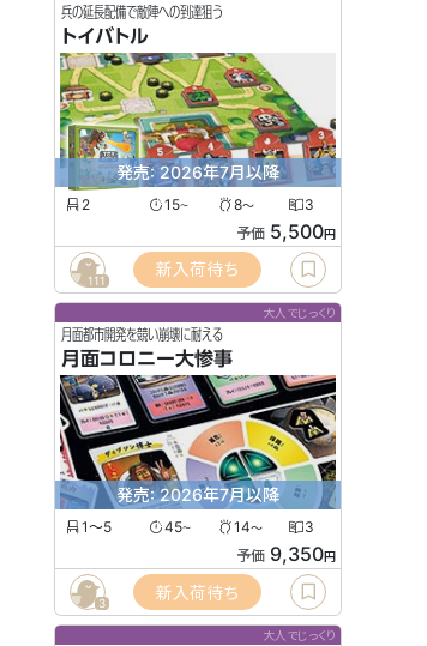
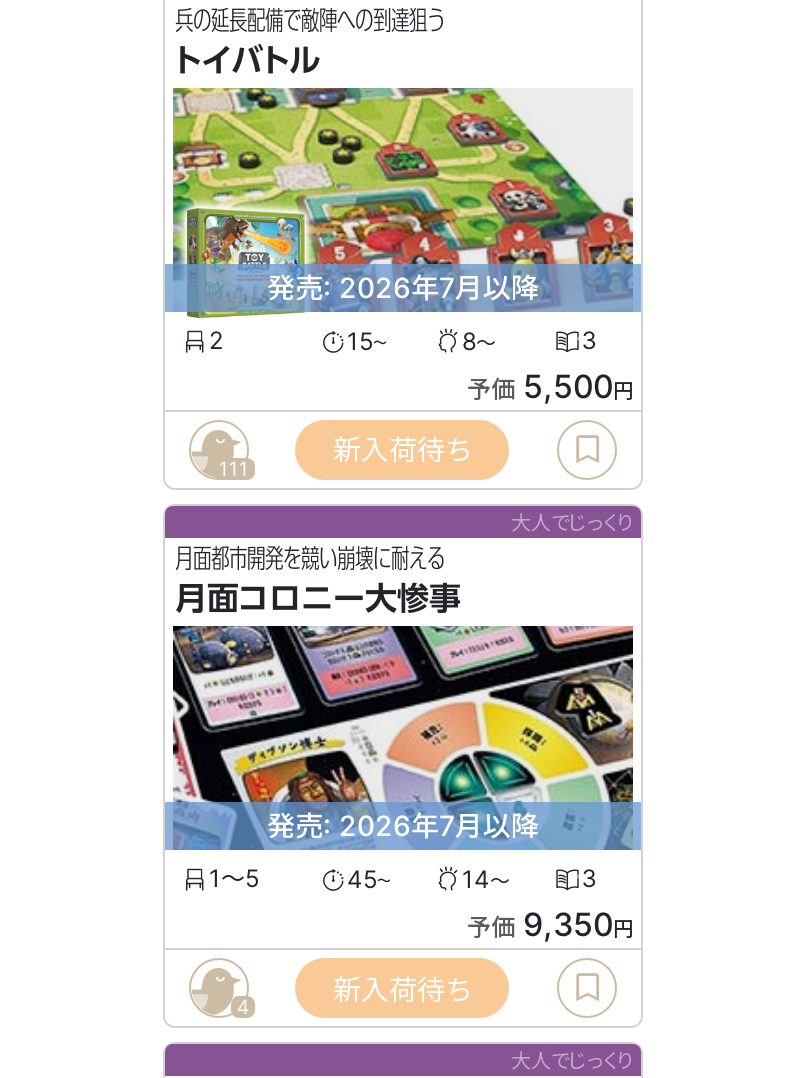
- 3
+ 4
